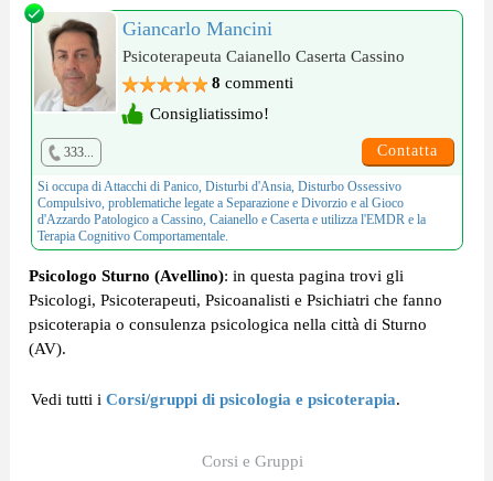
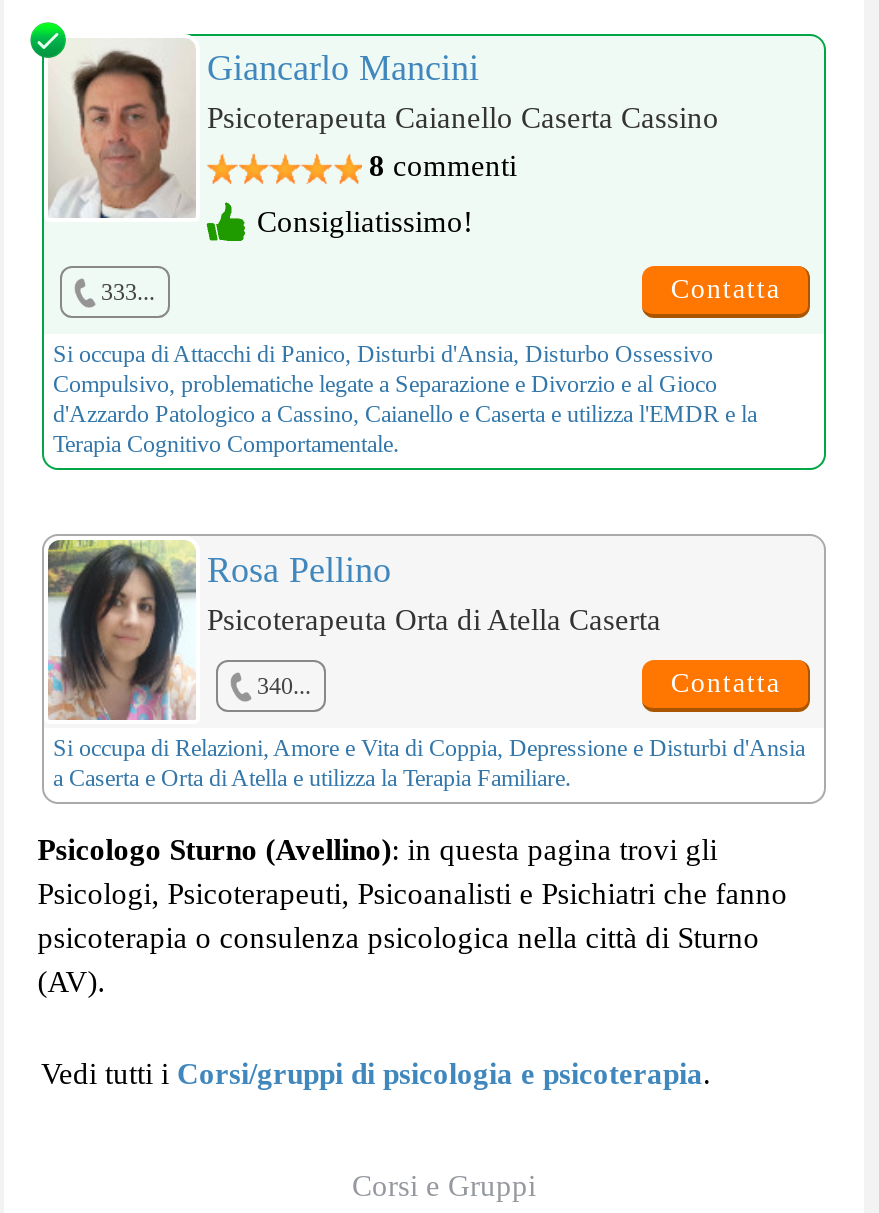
+ [image]
+ Rosa Pellino
+ Psicoterapeuta Orta di Atella Caserta
+ 340...
+ Contatta
+ Si occupa di Relazioni, Amore e Vita di Coppia, Depressione e Disturbi d'Ansia
+ a Caserta e Orta di Atella e utilizza la Terapia Familiare.
